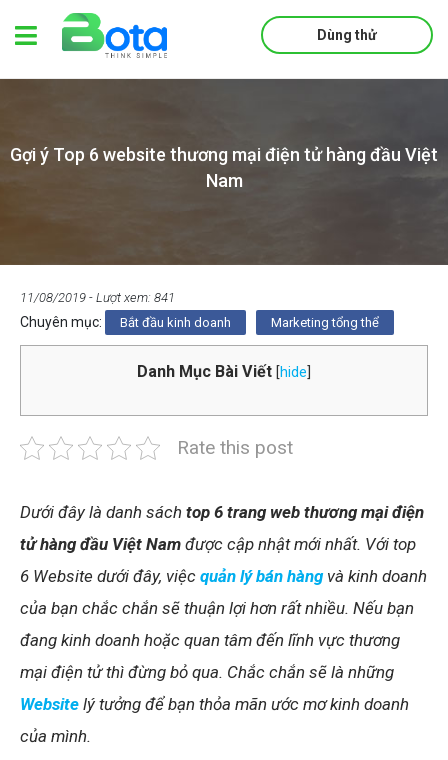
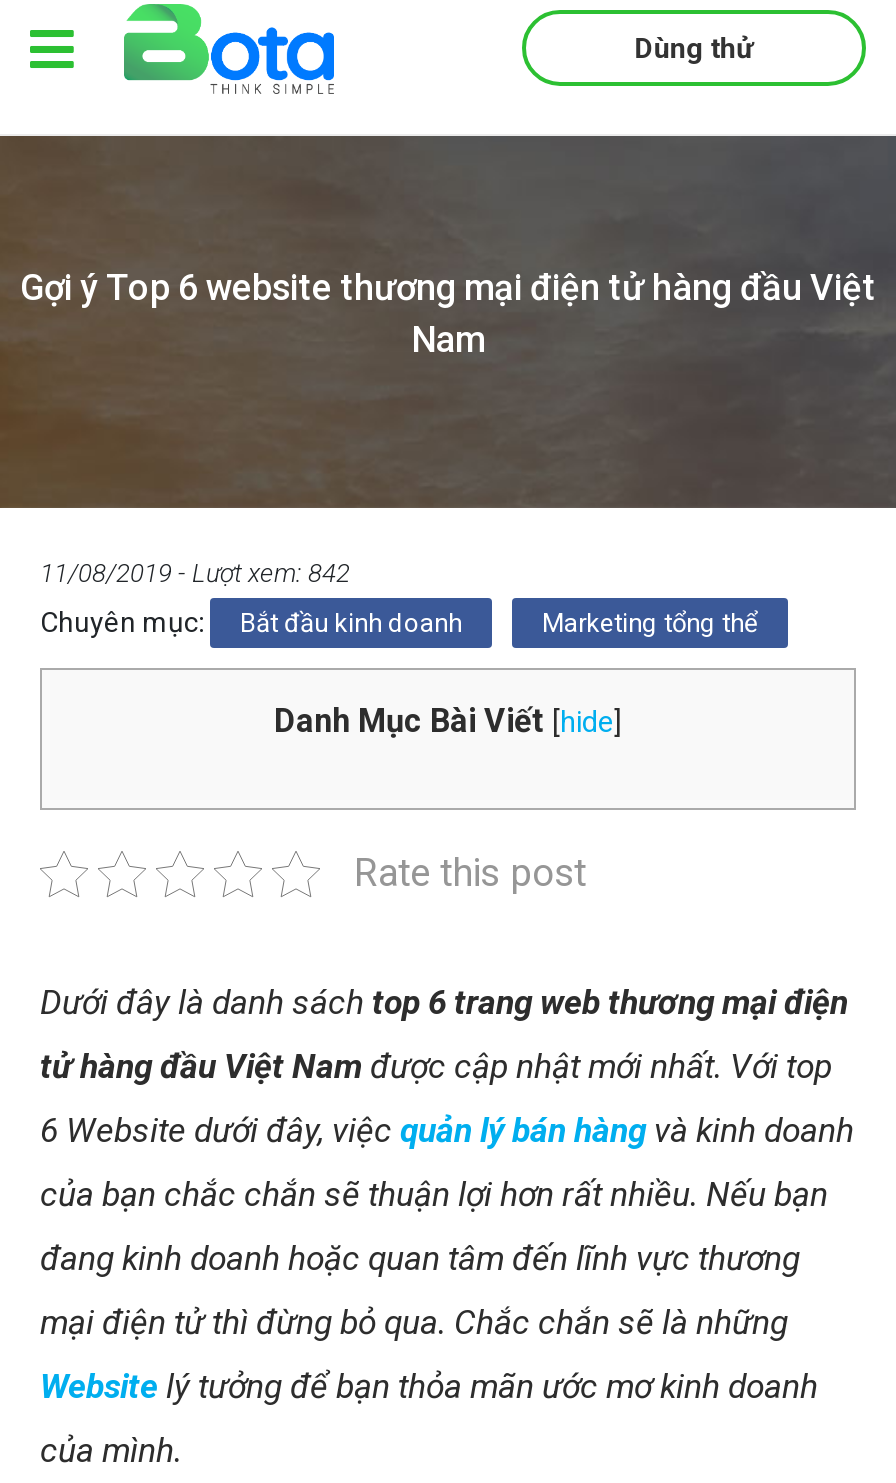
- 11/08/2019 - Lượt xem: 841
+ 11/08/2019 - Lượt xem: 842
